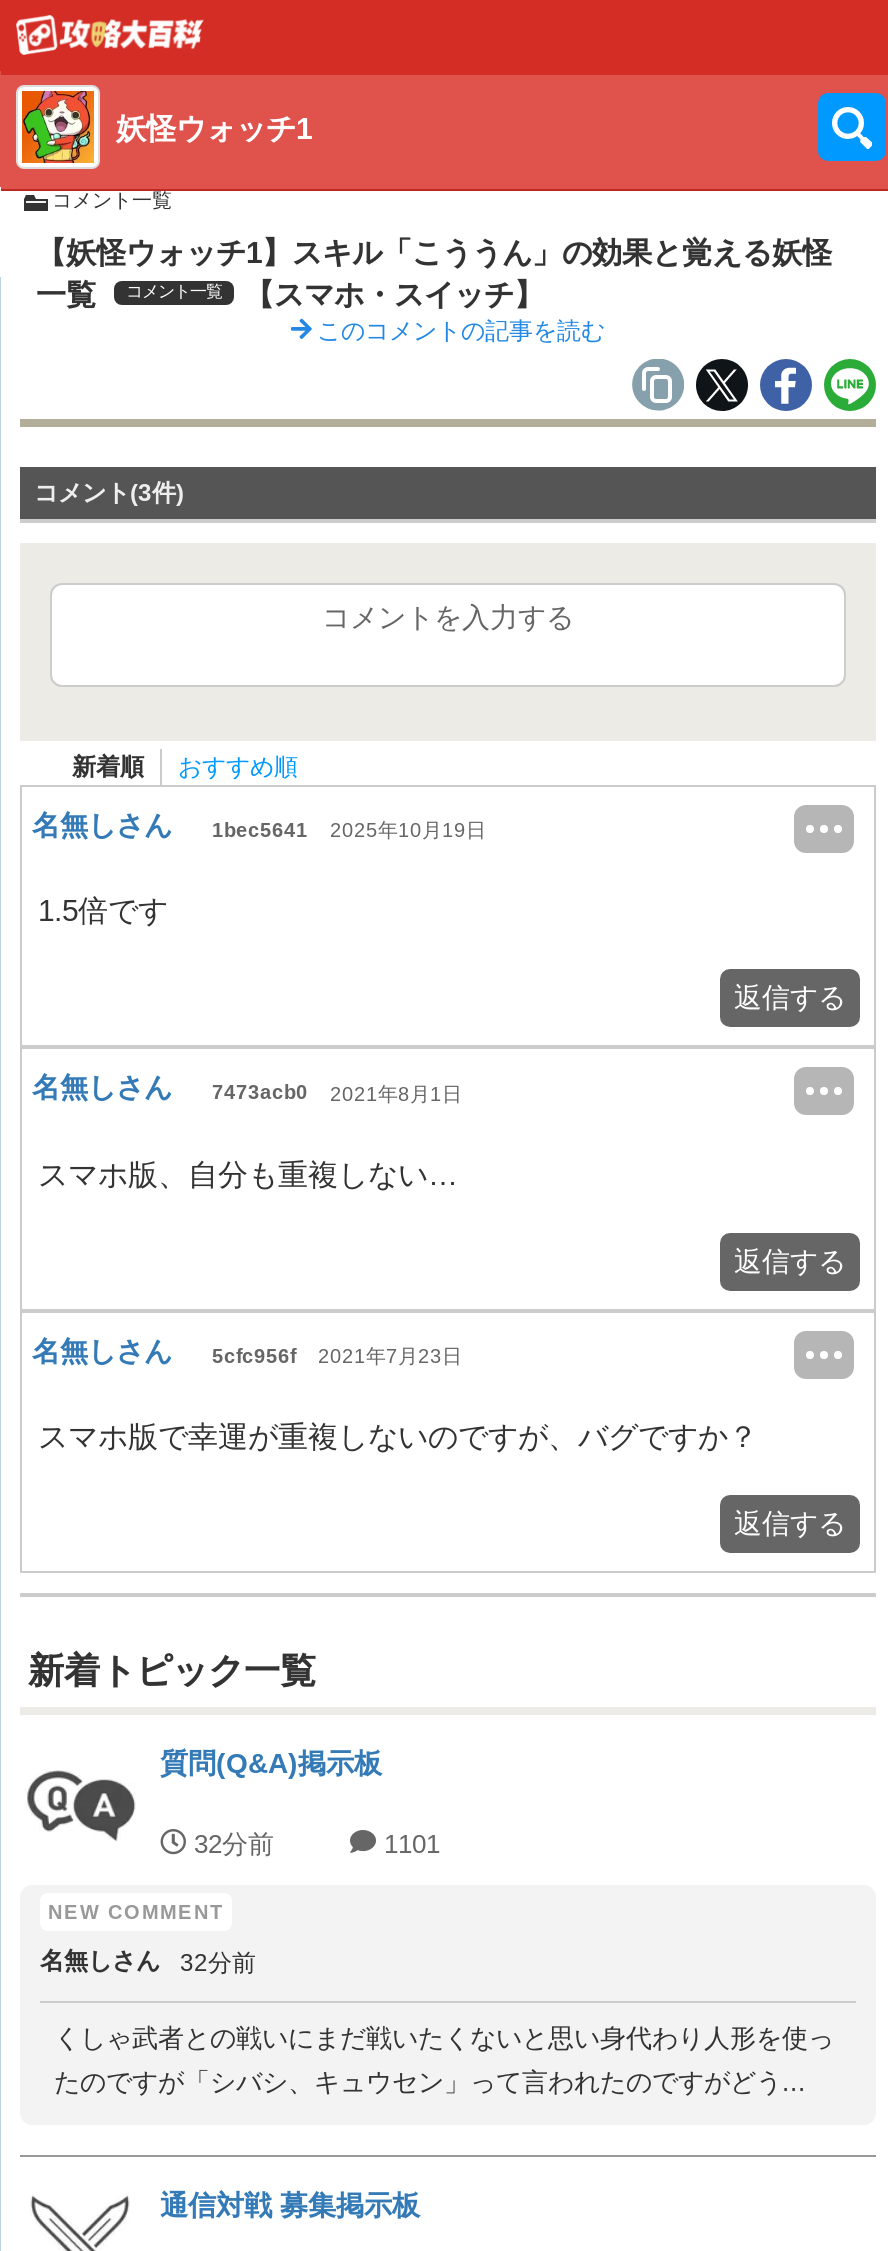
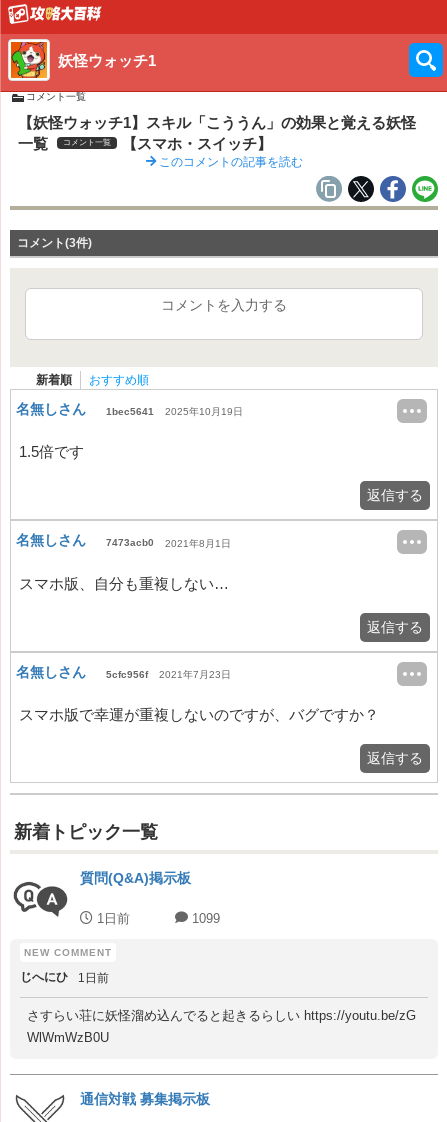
- 32分前
- 1101
+ 1日前
+ 1099

- 名無しさん
- 32分前
+ じへにひ
+ 1日前

- くしゃ武者との戦いにまだ戦いたくないと思い身代わり人形を使っ
+ さすらい荘に妖怪溜め込んでると起きるらしい https://youtu.be/zG

- たのですが「シバシ、キュウセン」って言われたのですがどう...
+ WlWmWzB0U
